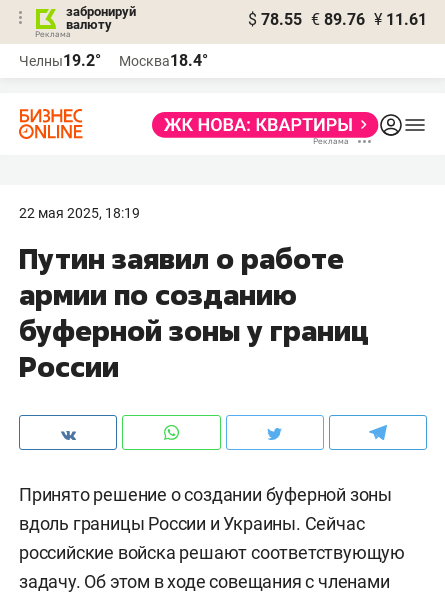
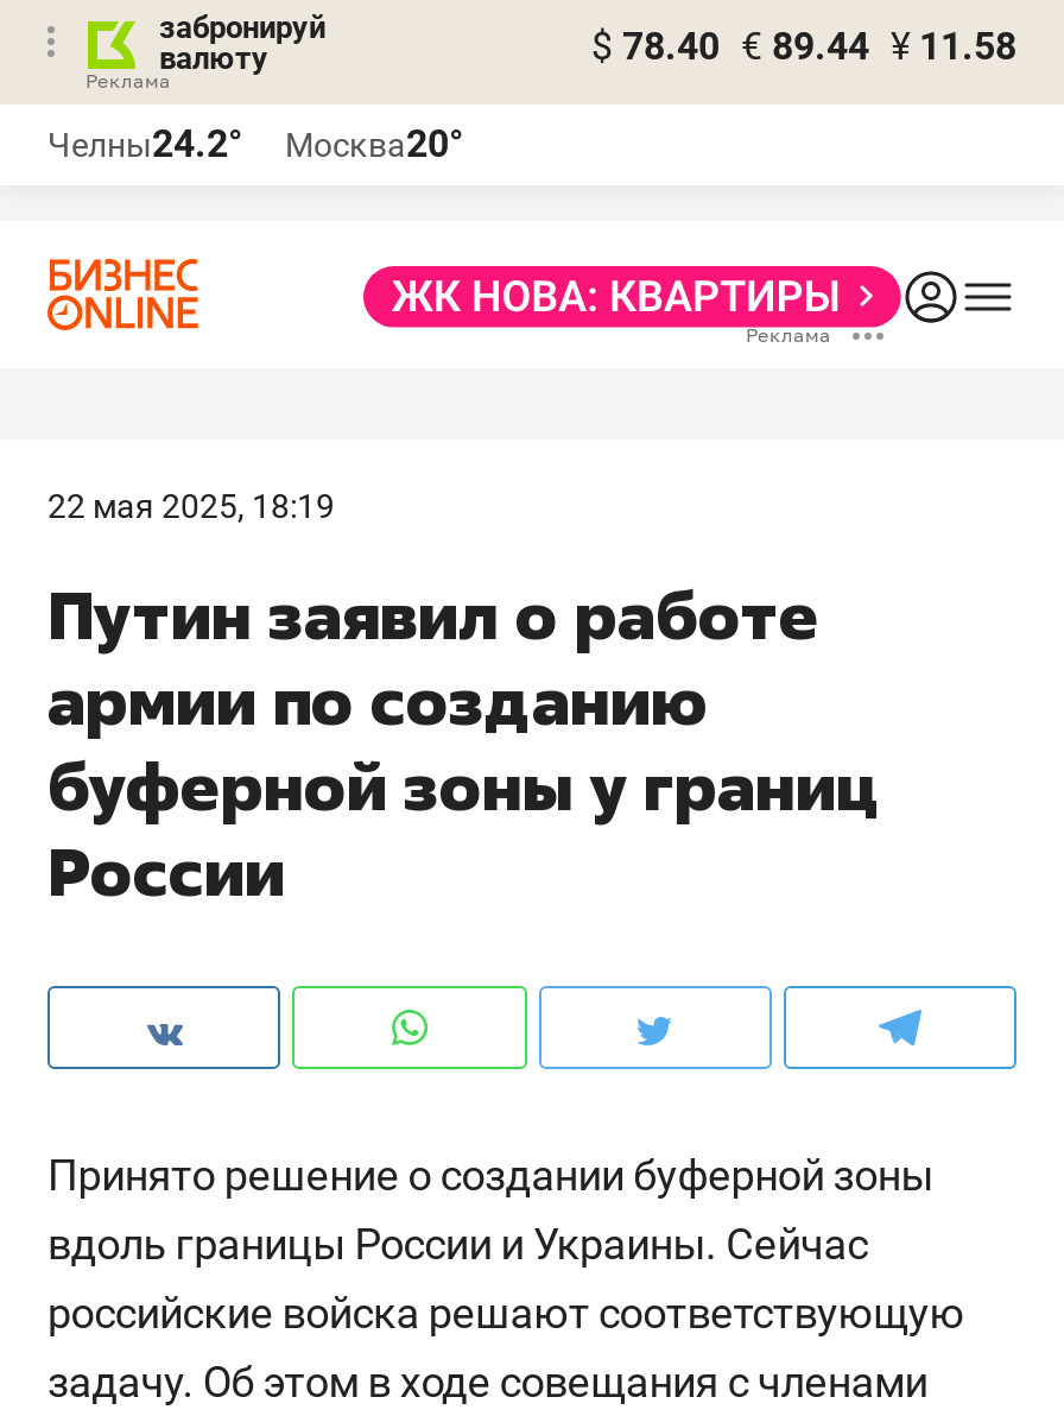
- $ 78.55 € 89.76 ¥ 11.61
+ $ 78.40 € 89.44 ¥ 11.58

- Челны19.2°
+ Челны24.2°

- Москва18.4°
+ Москва20°
